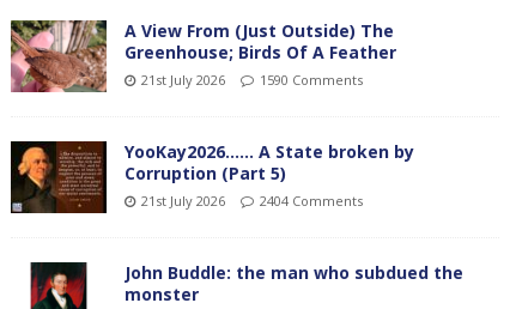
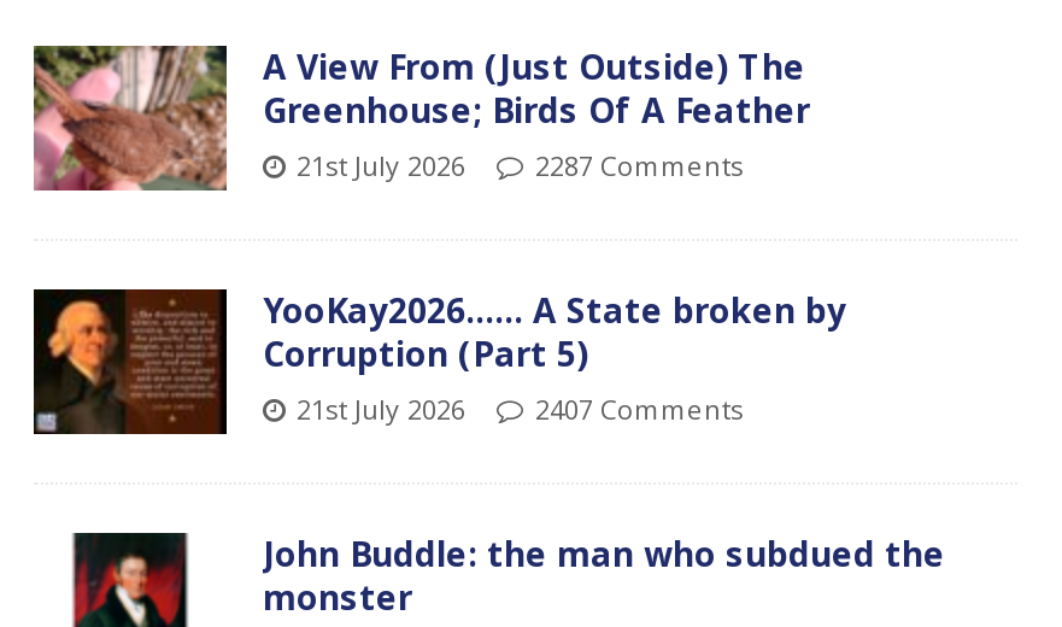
- 21st July 2026 1590 Comments
+ 21st July 2026 2287 Comments

- 21st July 2026 2404 Comments
+ 21st July 2026 2407 Comments
